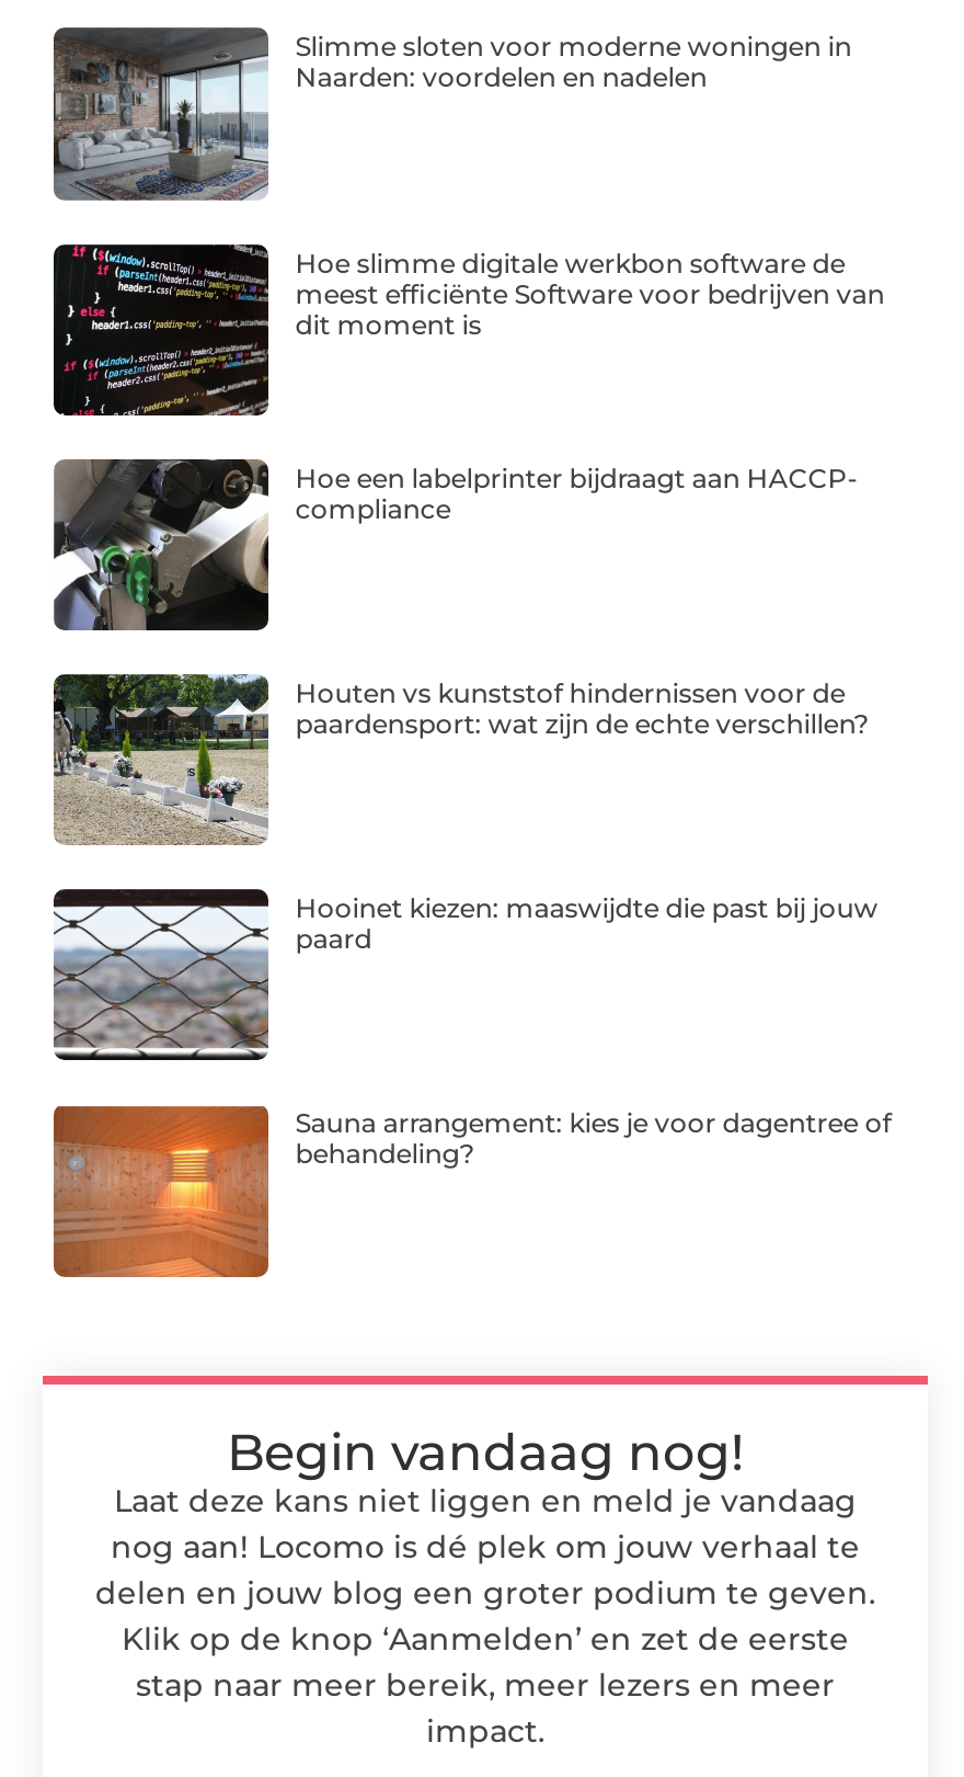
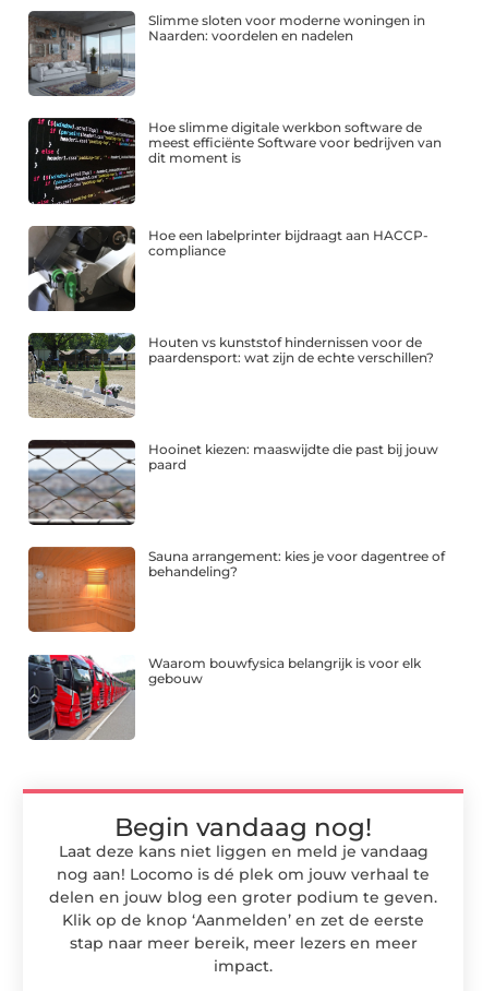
+ [image]
+ Waarom bouwfysica belangrijk is voor elk
+ gebouw
